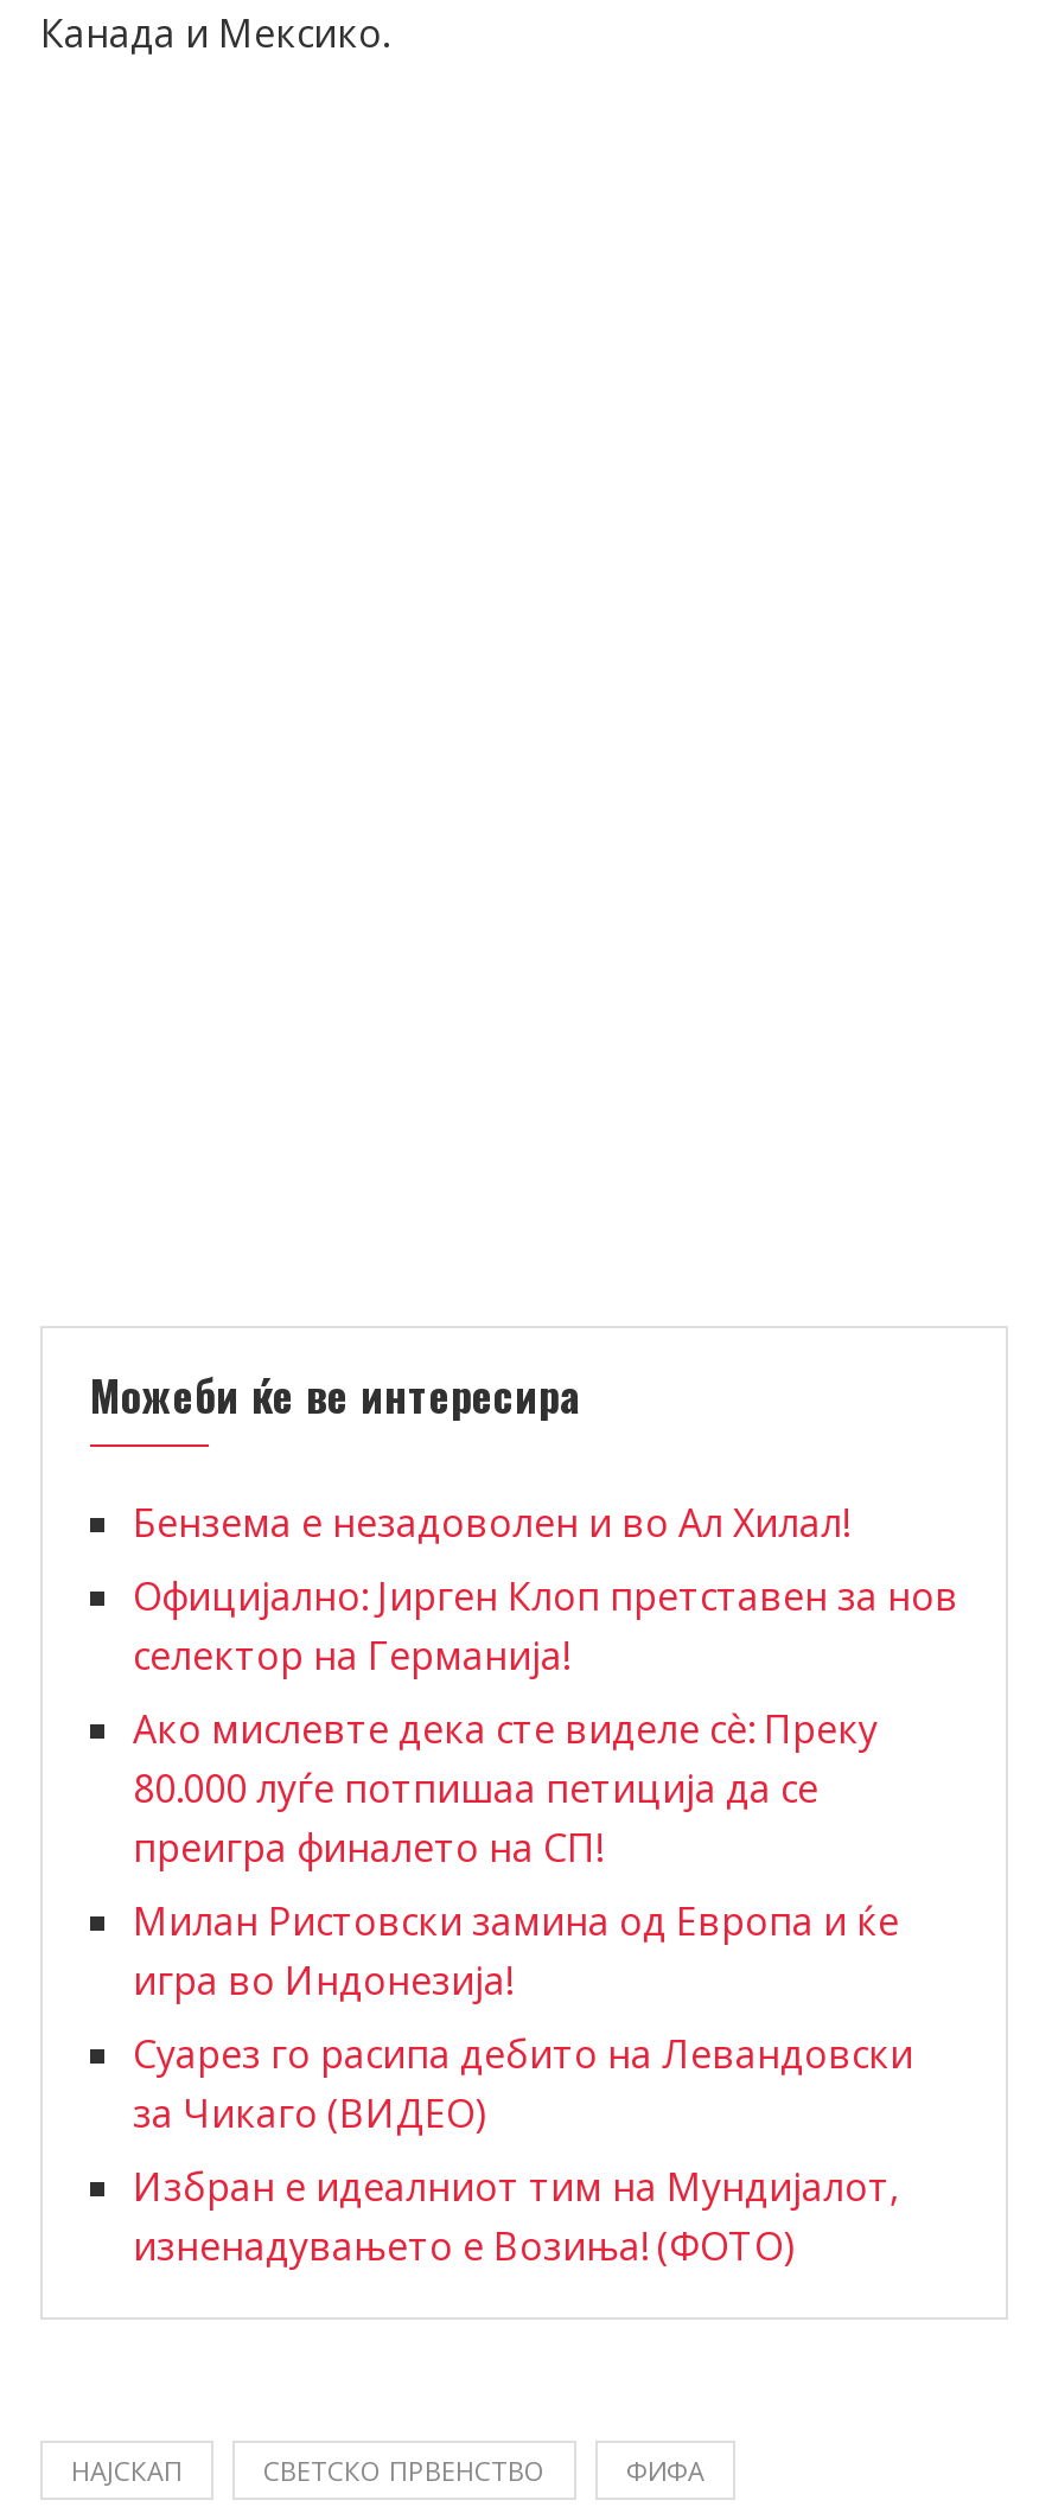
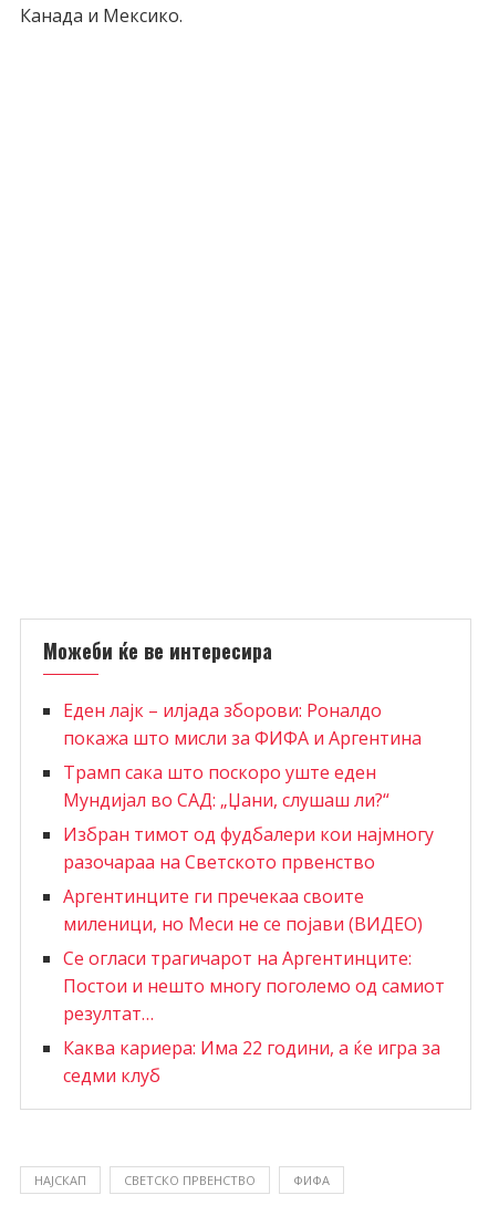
- Бензема е незадоволен и во Ал Хилал!
- Официјално: Јирген Клоп претставен за нов
- селектор на Германија!
- Ако мислевте дека сте виделе сè: Преку
- 80.000 луѓе потпишаа петиција да се
- преигра финалето на СП!
- Милан Ристовски замина од Европа и ќе
- игра во Индонезија!
- Суарез го расипа дебито на Левандовски
- за Чикаго (ВИДЕО)
- Избран е идеалниот тим на Мундијалот,
- изненадувањето е Возиња! (ФОТО)
+ Еден лајк – илјада зборови: Роналдо
+ покажа што мисли за ФИФА и Аргентина
+ Трамп сака што поскоро уште еден
+ Мундијал во САД: „Џани, слушаш ли?“
+ Избран тимот од фудбалери кои најмногу
+ разочараа на Светското првенство
+ Aргентинците ги пречекаа своите
+ миленици, но Меси не се појави (ВИДЕО)
+ Се огласи трагичарот на Аргентинците:
+ Постои и нешто многу поголемо од самиот
+ резултат…
+ Каква кариера: Има 22 години, а ќе игра за
+ седми клуб
